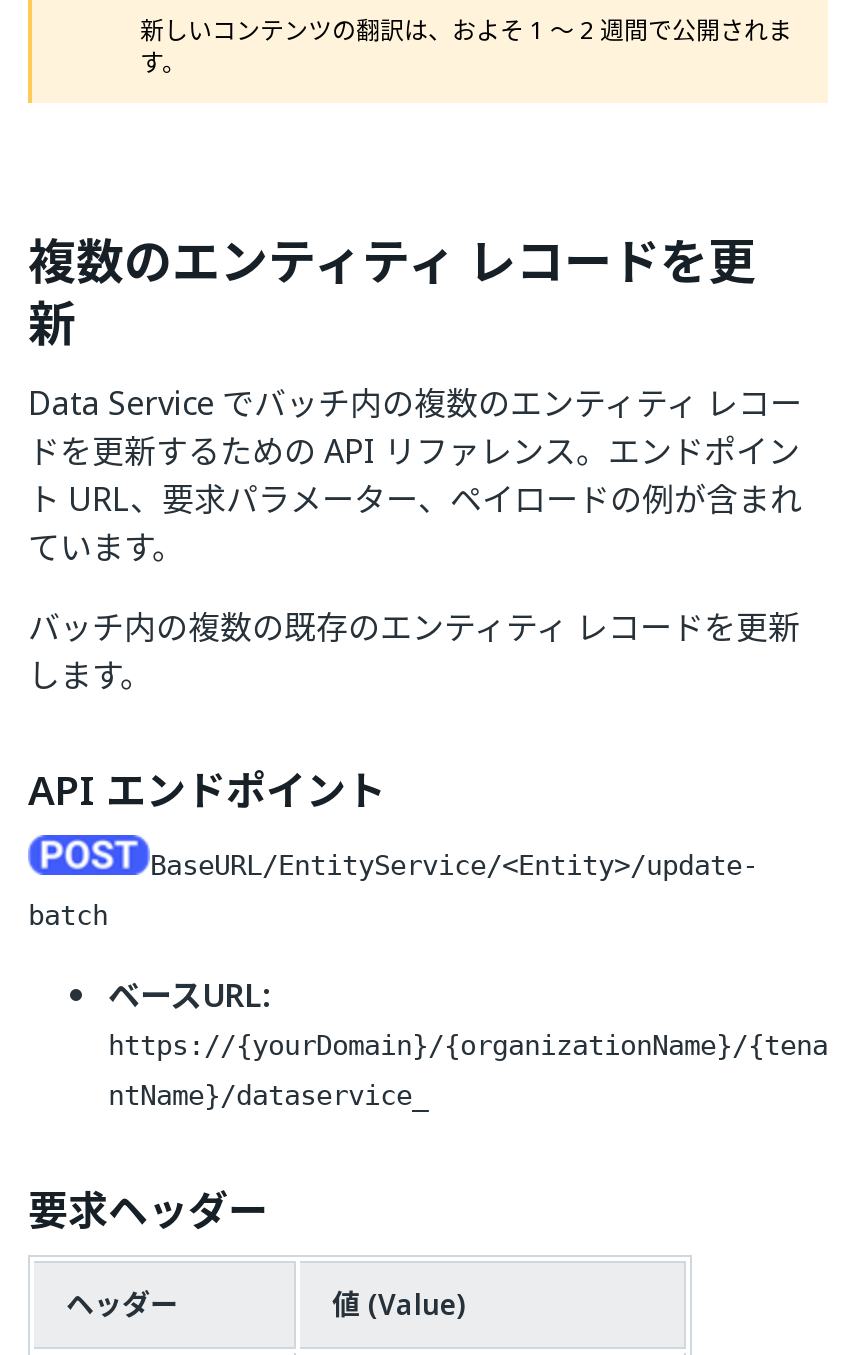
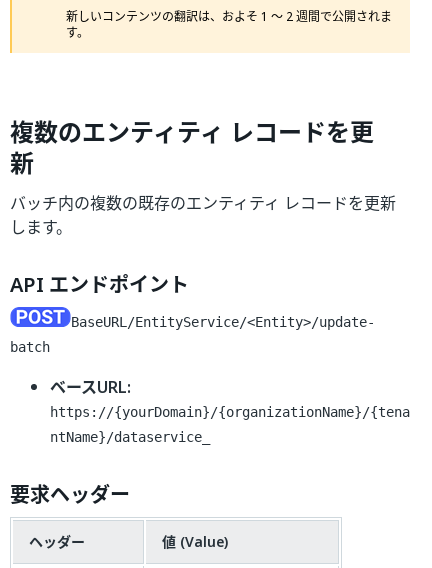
- Data Service でバッチ内の複数のエンティティ レコー
- ドを更新するための API リファレンス。エンドポイン
- ト URL、要求パラメーター、ペイロードの例が含まれ
- ています。
